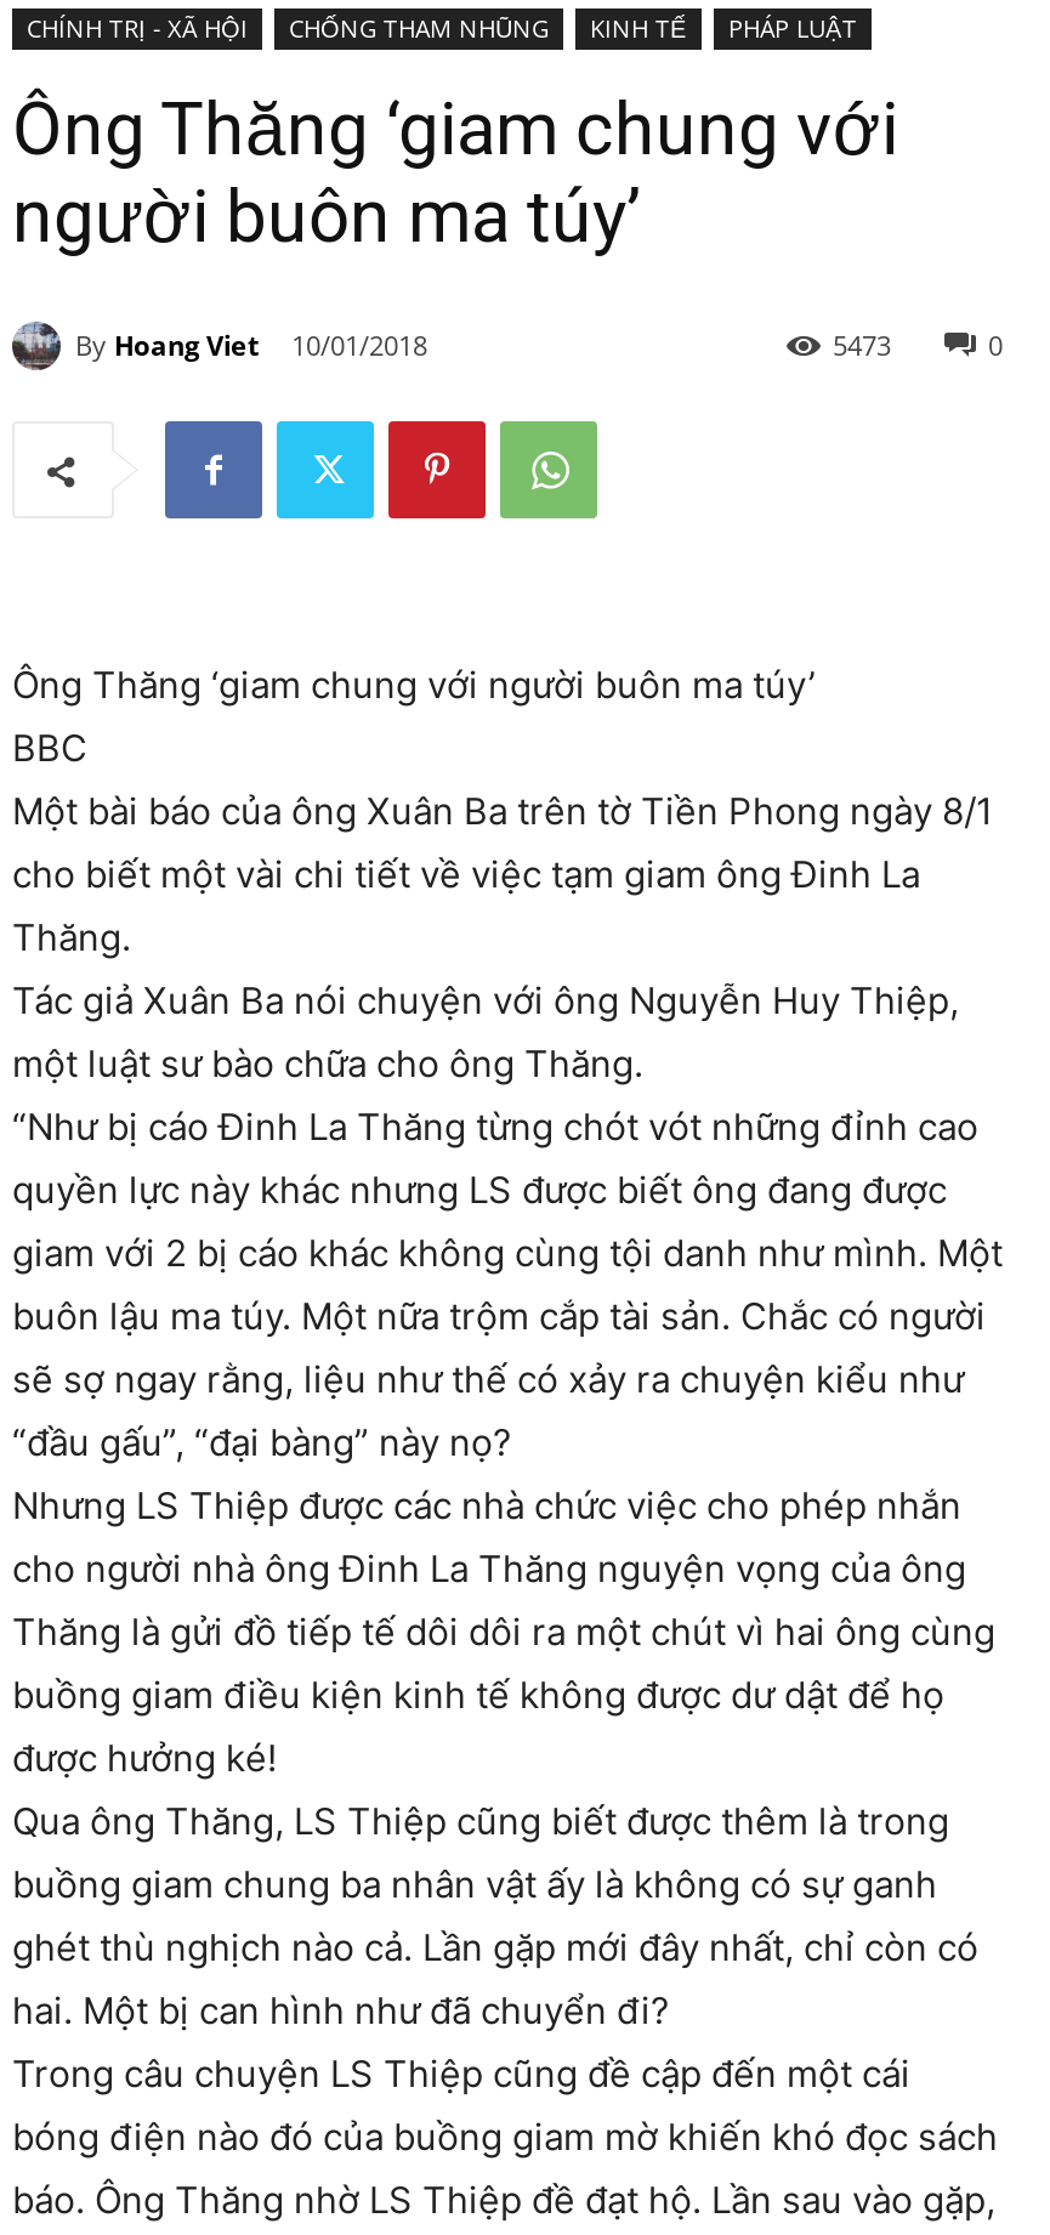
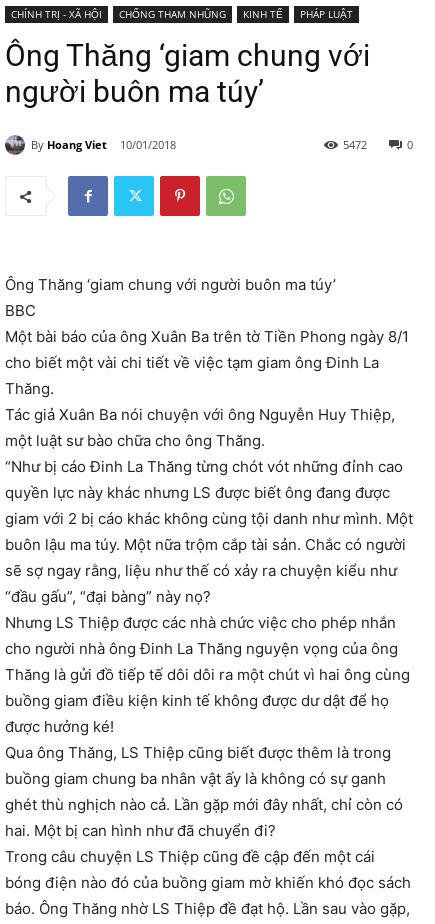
- 5473
+ 5472
